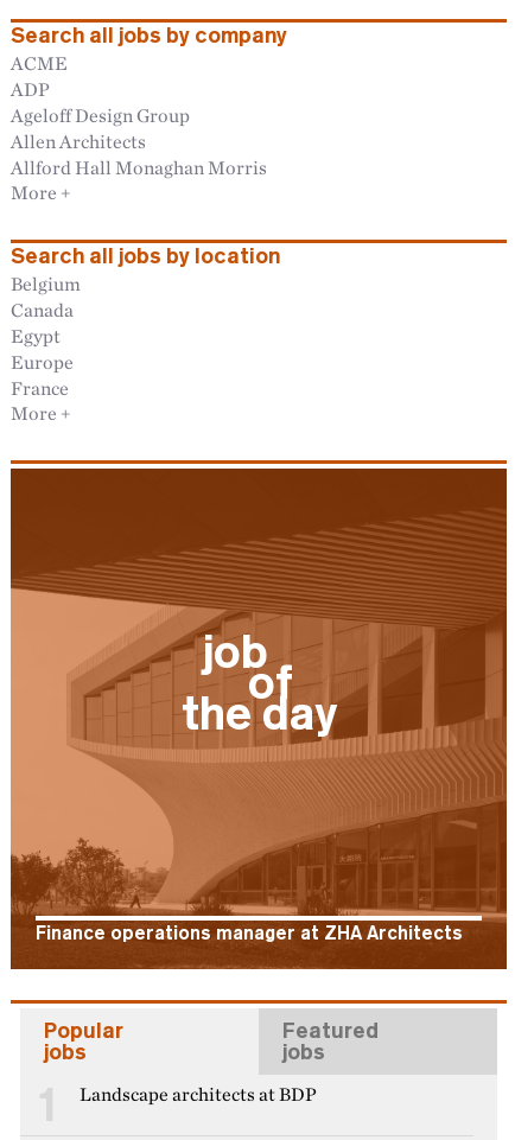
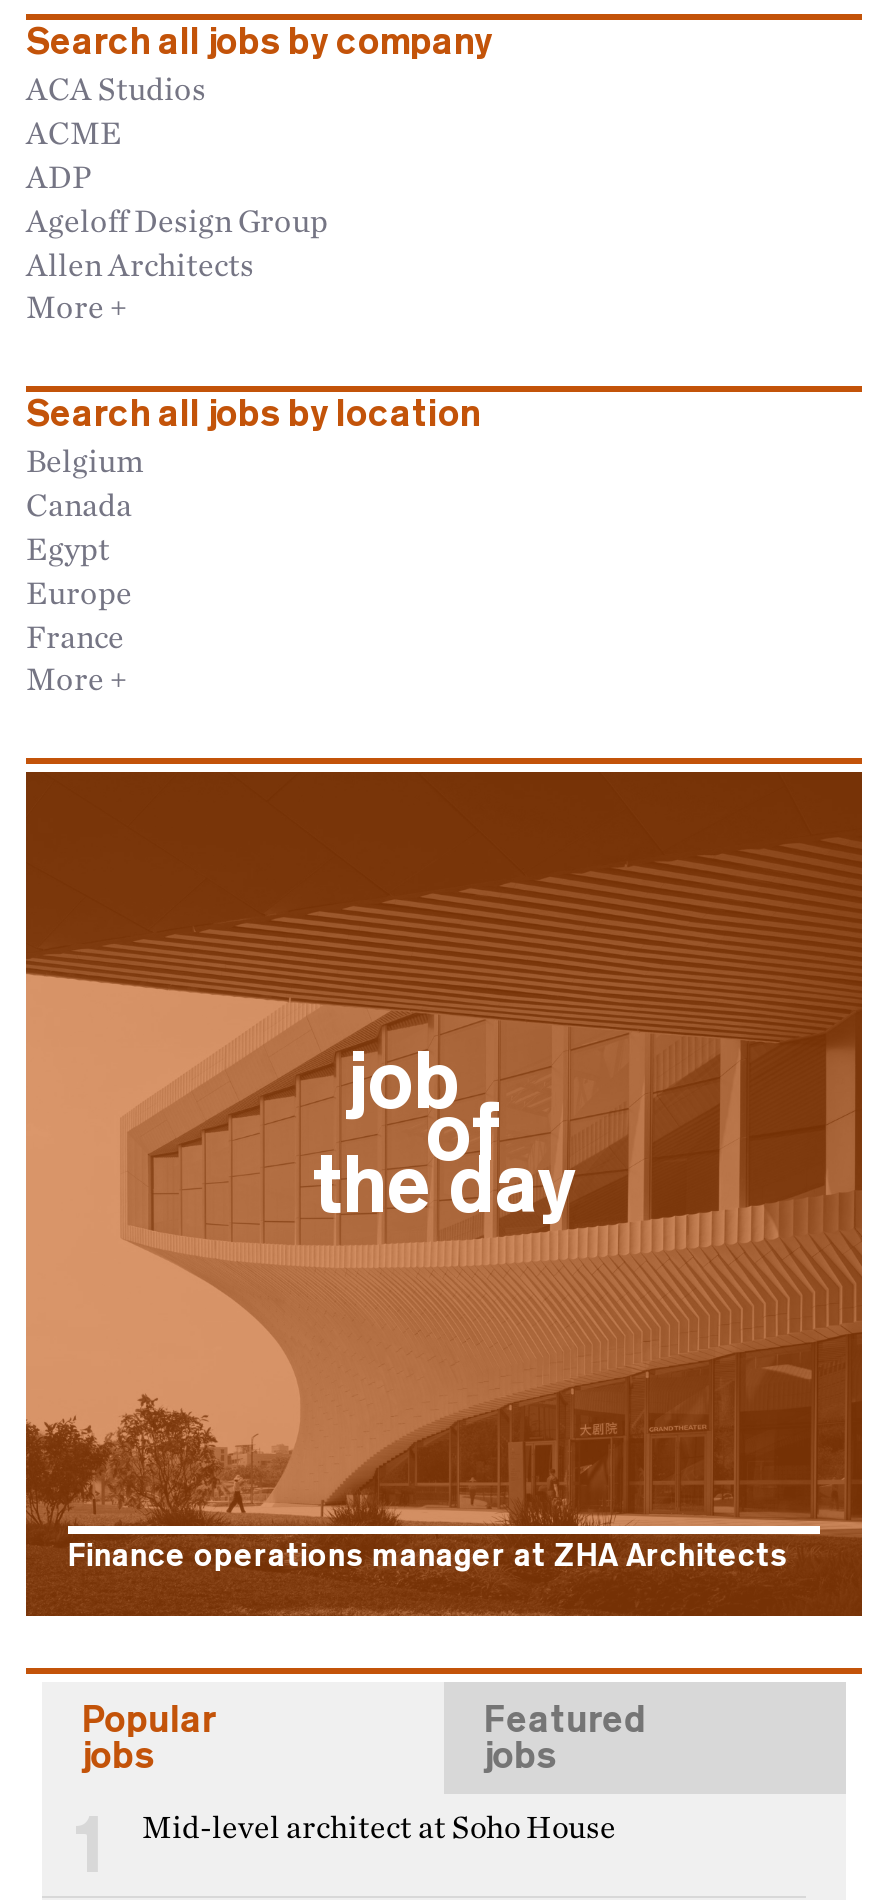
+ ACA Studios

moved down: ACME | ADP | Ageloff Design Group | Allen Architects

- Allford Hall Monaghan Morris

- Landscape architects at BDP
+ Mid-level architect at Soho House
